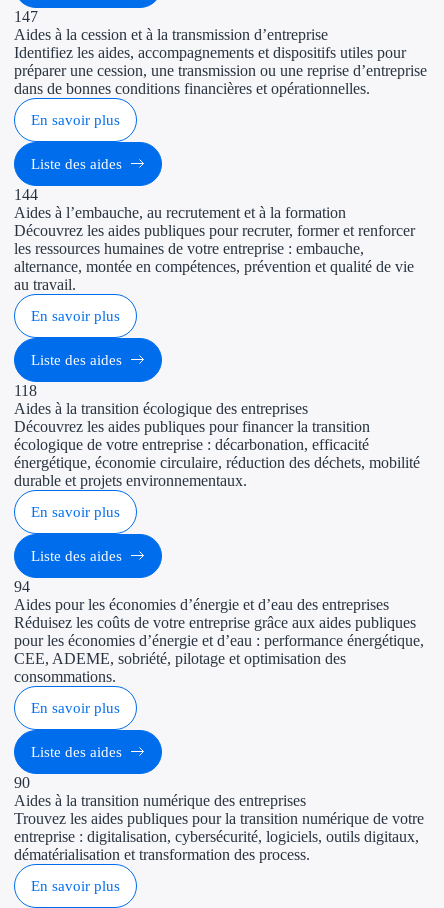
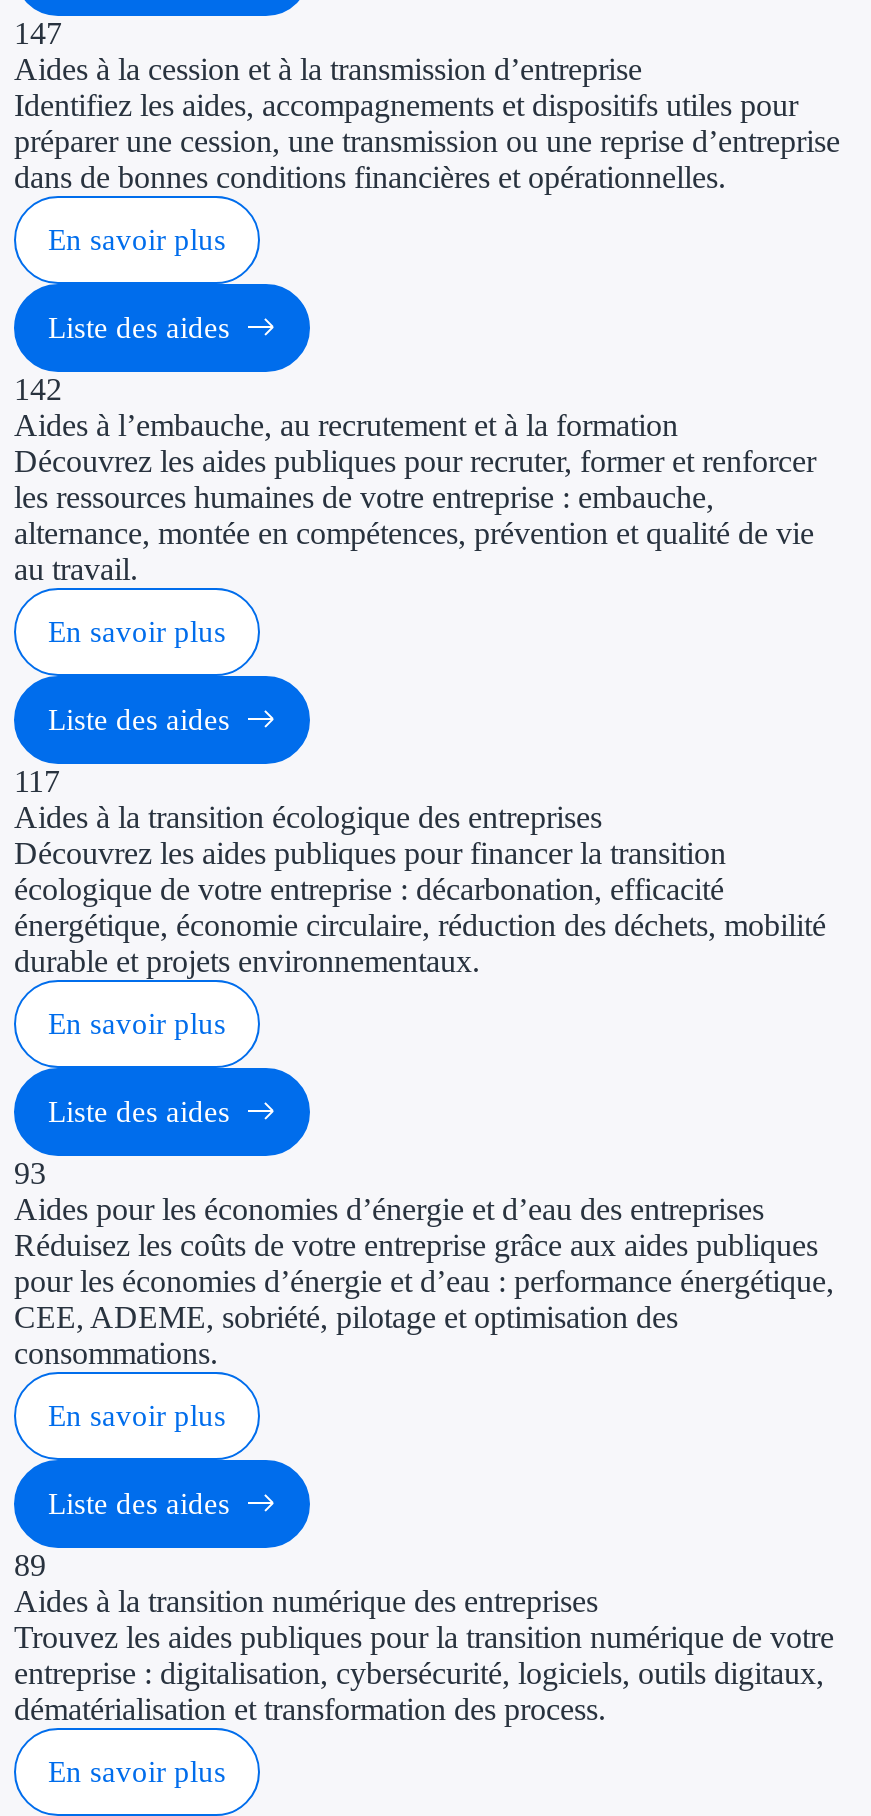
- 144
+ 142

- 118
+ 117

- 94
+ 93

- 90
+ 89
